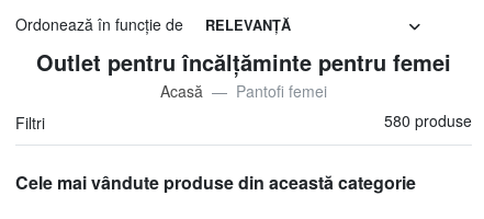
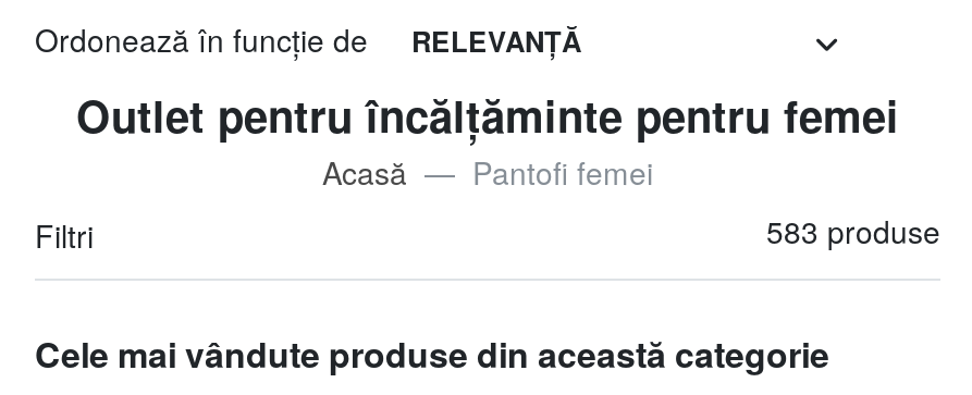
- 580 produse
+ 583 produse
